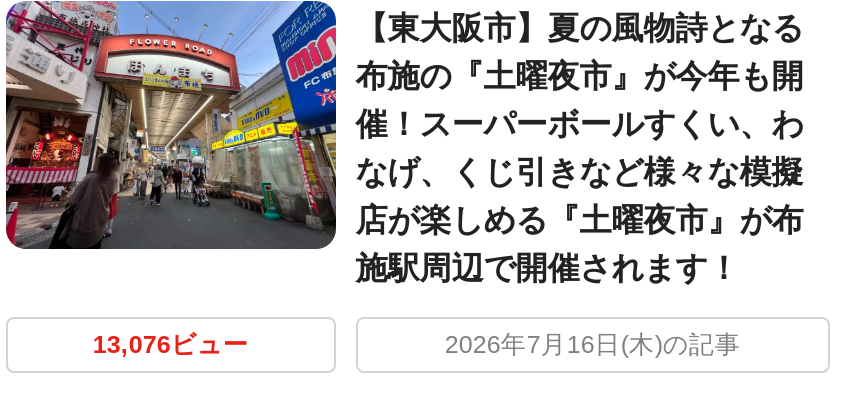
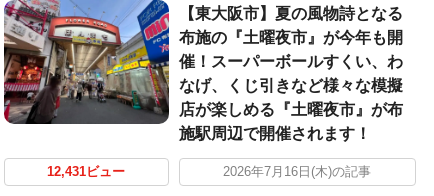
- 13,076ビュー
+ 12,431ビュー
